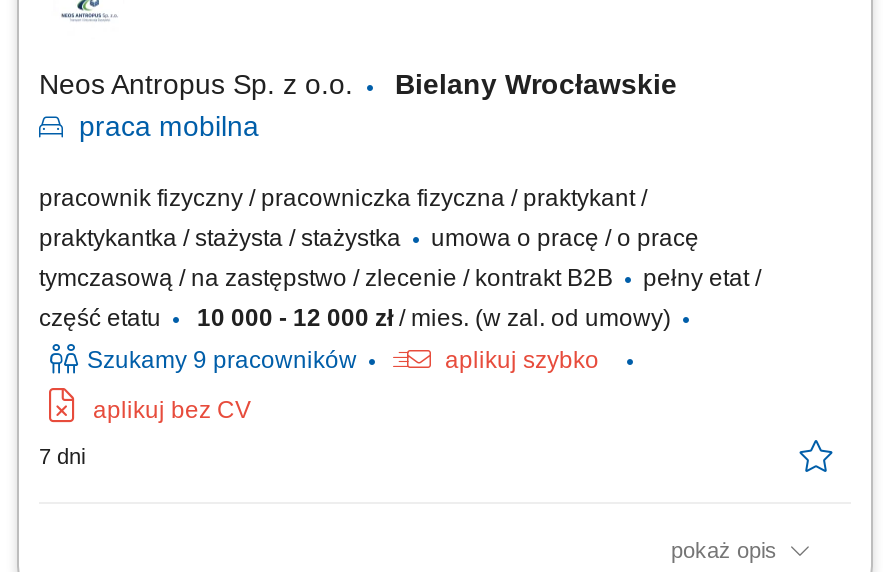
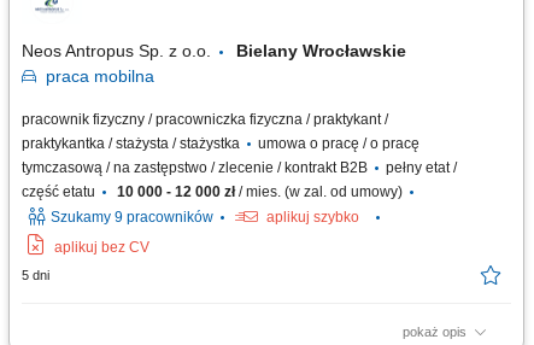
- 7 dni
+ 5 dni
